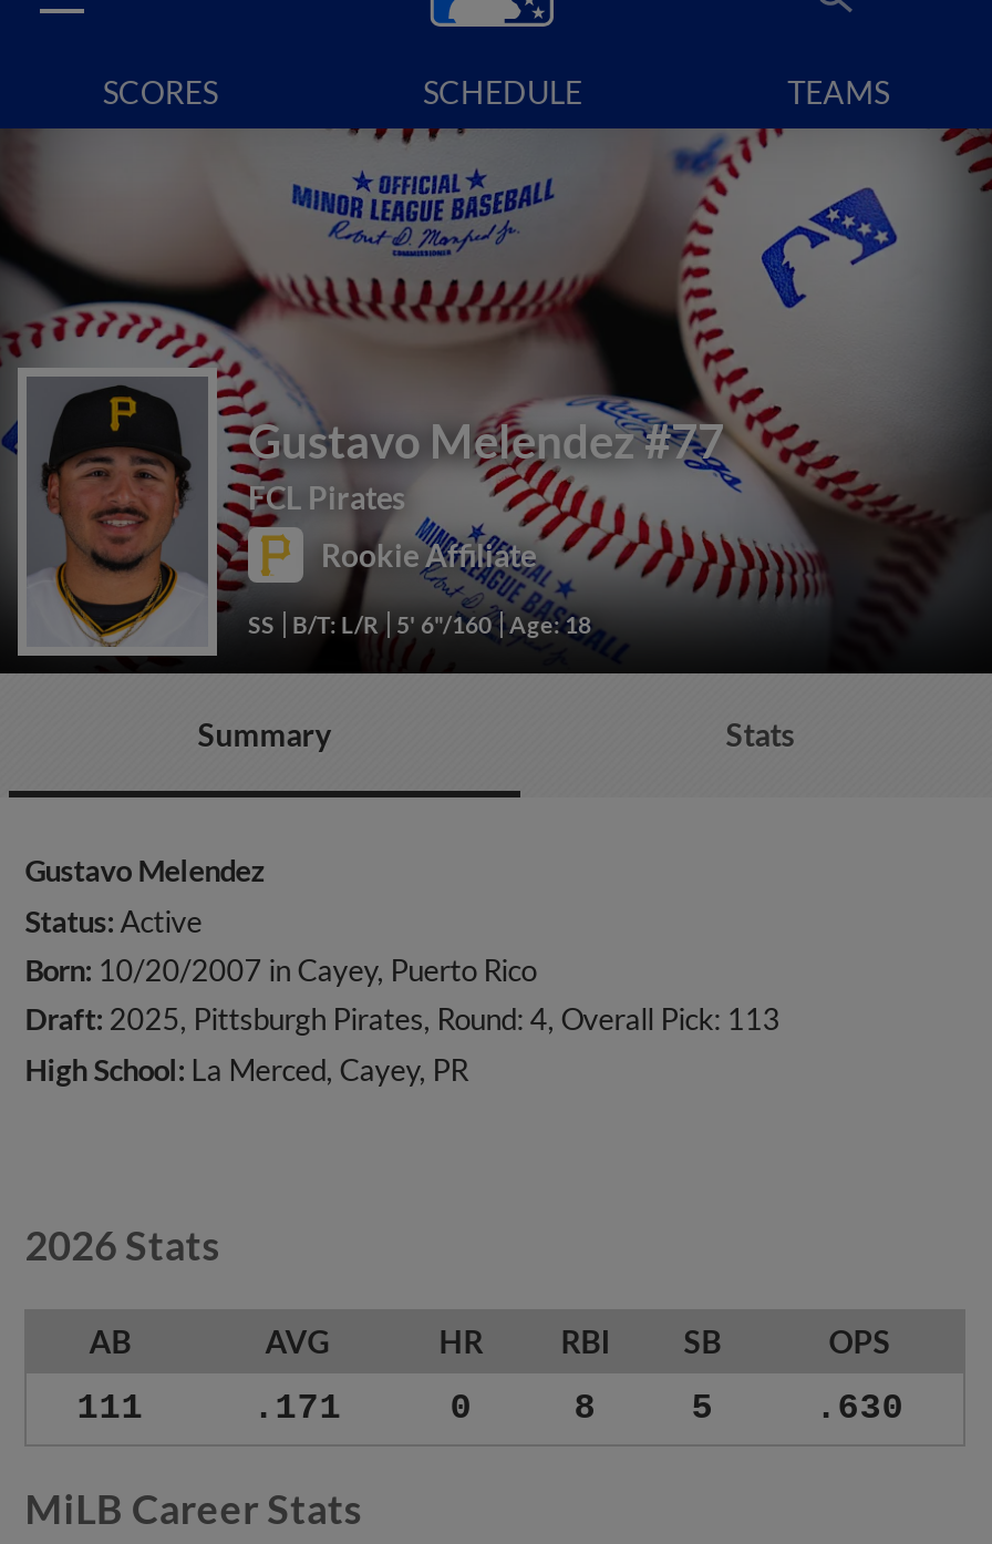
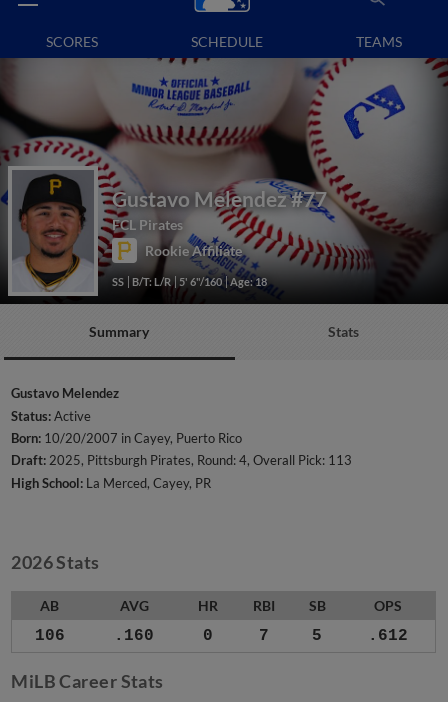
- 111
+ 106

- .171
+ .160

- 8
+ 7

- .630
+ .612
